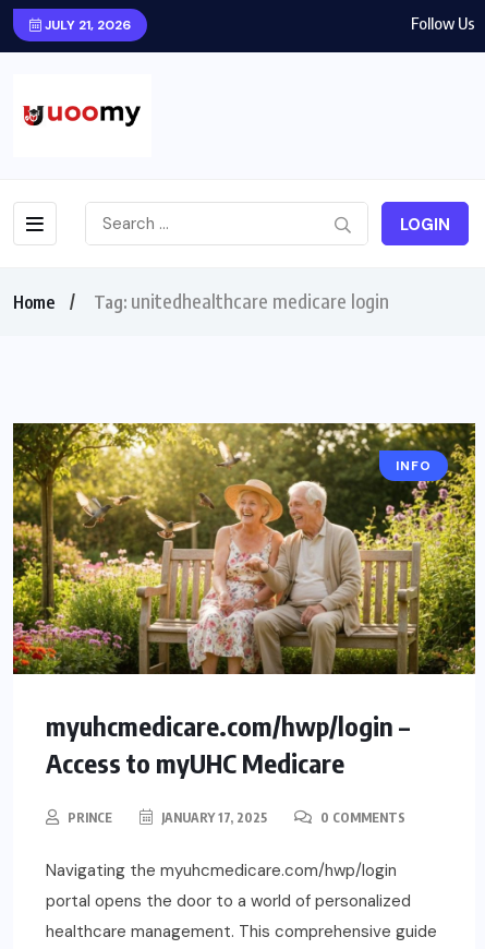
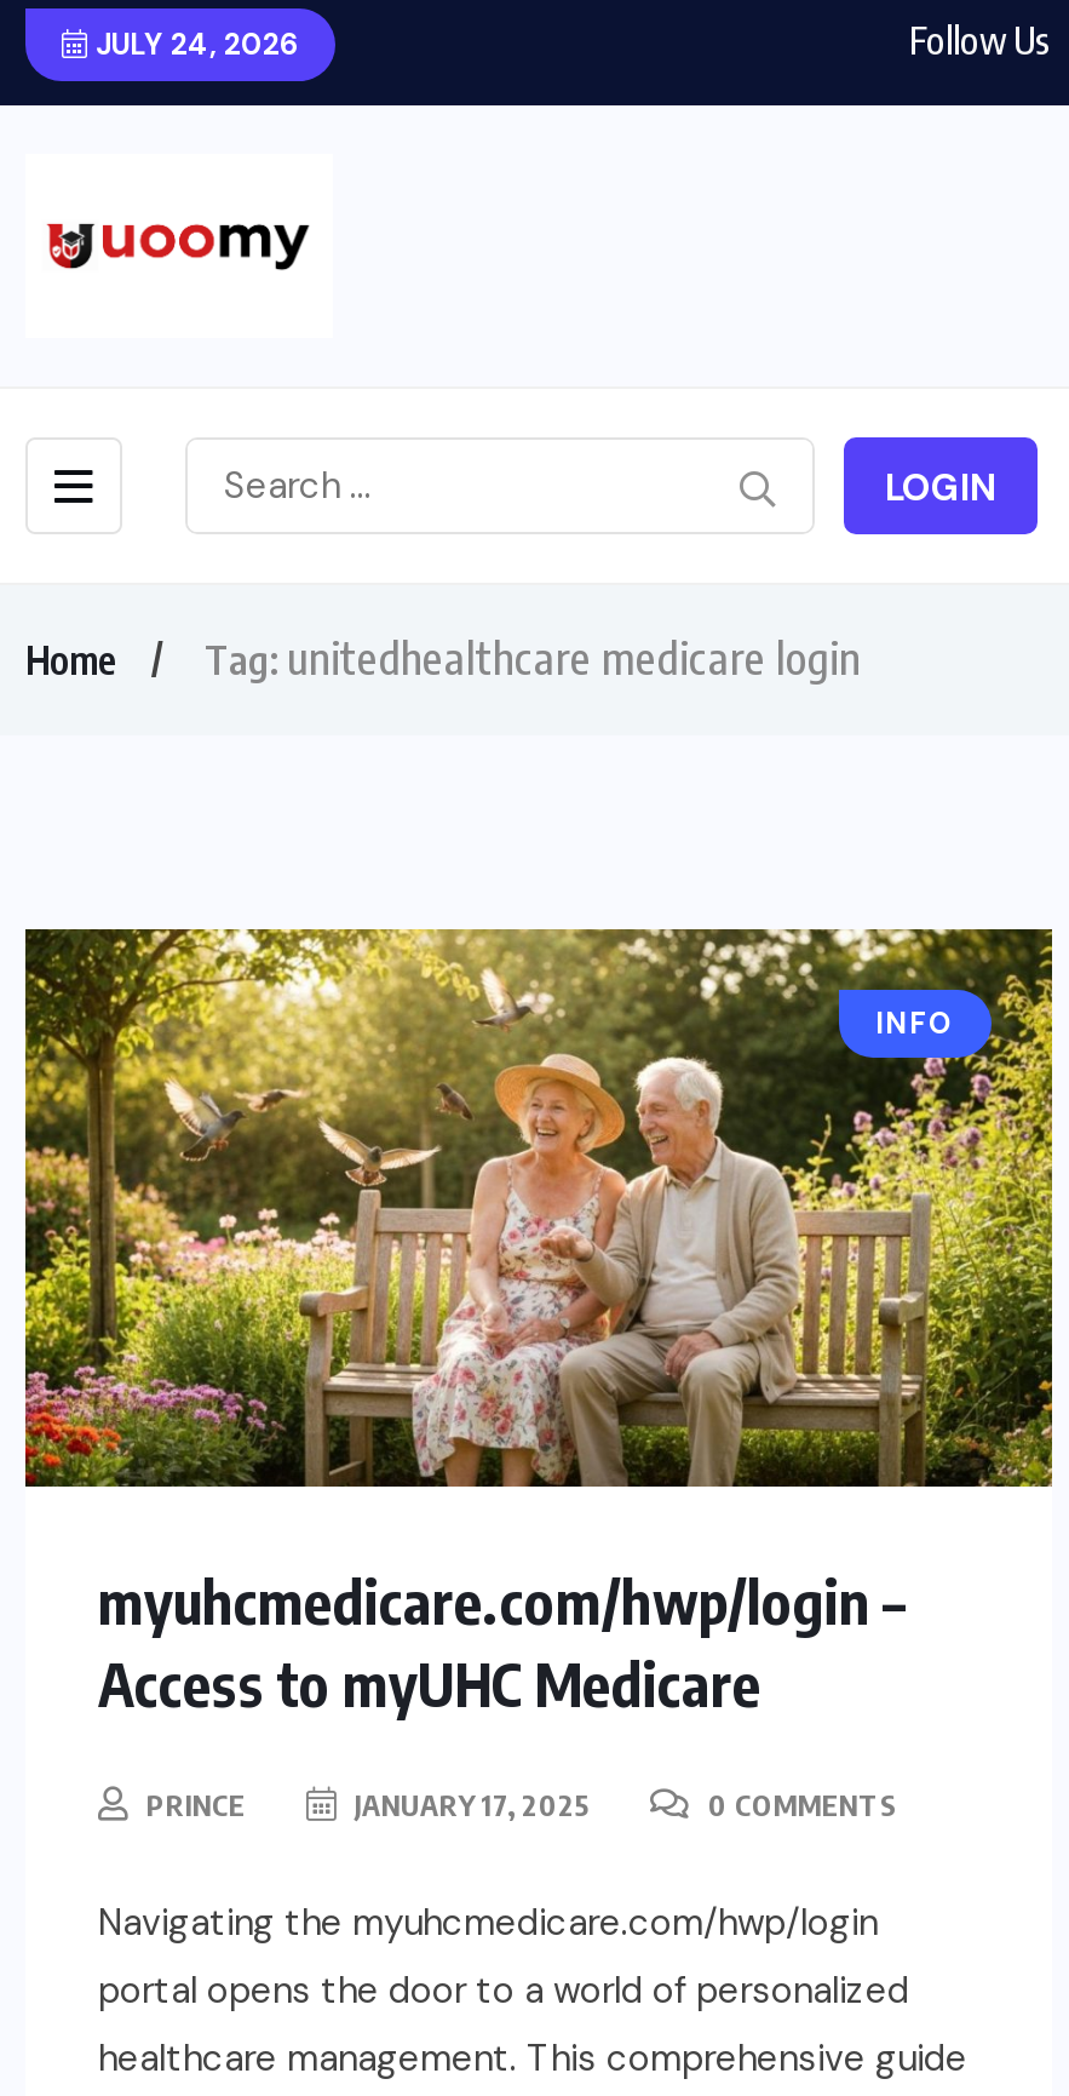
- JULY 21, 2026
+ JULY 24, 2026
